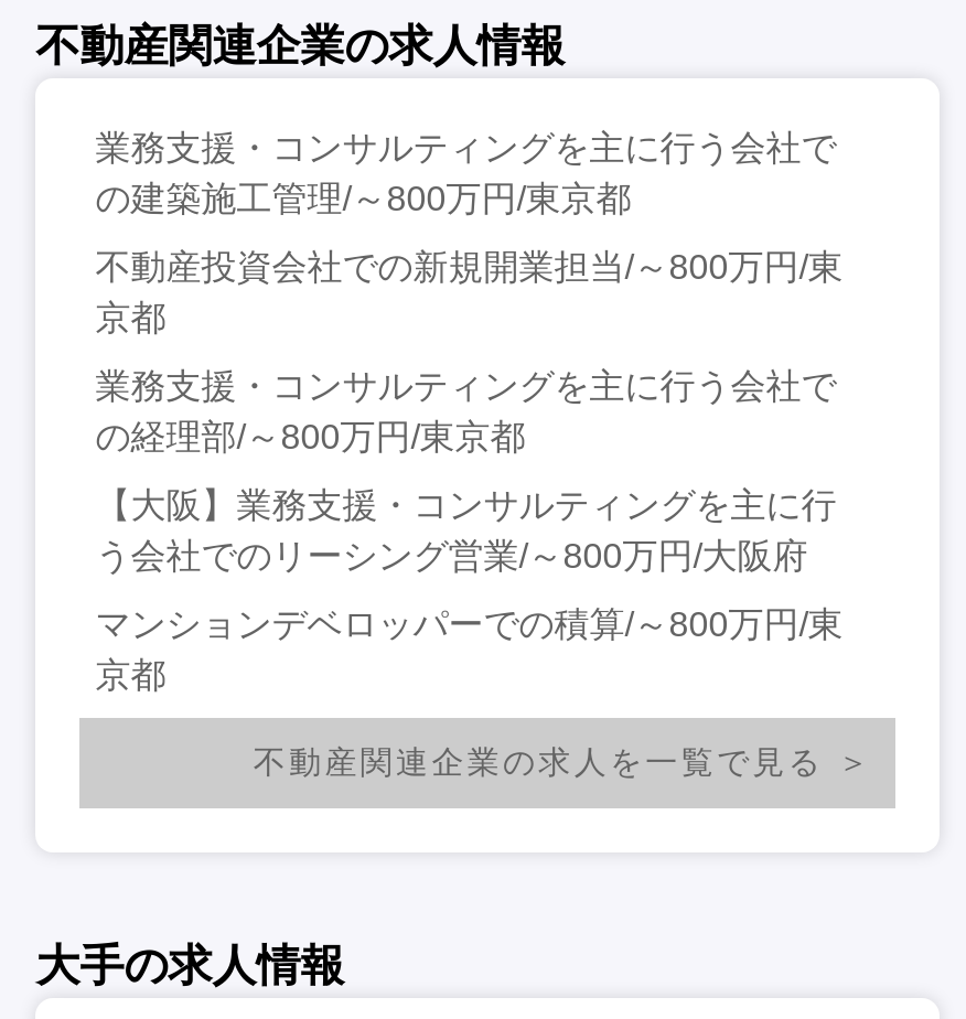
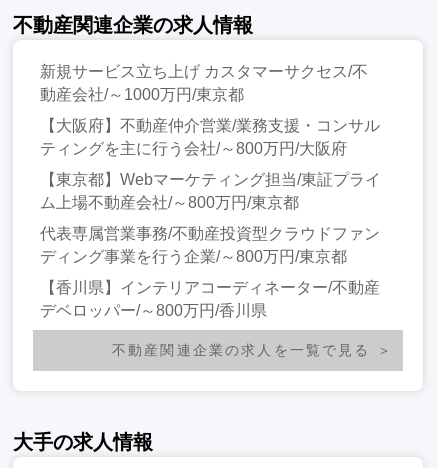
- 業務支援・コンサルティングを主に行う会社で
- の建築施工管理/～800万円/東京都
+ 新規サービス立ち上げ カスタマーサクセス/不
+ 動産会社/～1000万円/東京都

- 不動産投資会社での新規開業担当/～800万円/東
- 京都
+ 【大阪府】不動産仲介営業/業務支援・コンサル
+ ティングを主に行う会社/～800万円/大阪府

- 業務支援・コンサルティングを主に行う会社で
- の経理部/～800万円/東京都
+ 【東京都】Webマーケティング担当/東証プライ
+ ム上場不動産会社/～800万円/東京都

- 【大阪】業務支援・コンサルティングを主に行
- う会社でのリーシング営業/～800万円/大阪府
+ 代表専属営業事務/不動産投資型クラウドファン
+ ディング事業を行う企業/～800万円/東京都

- マンションデベロッパーでの積算/～800万円/東
- 京都
+ 【香川県】インテリアコーディネーター/不動産
+ デベロッパー/～800万円/香川県
